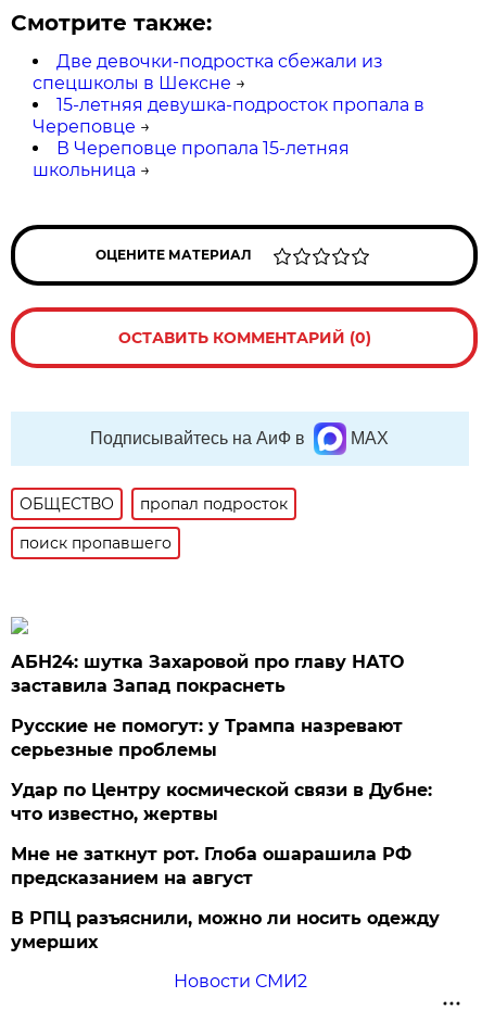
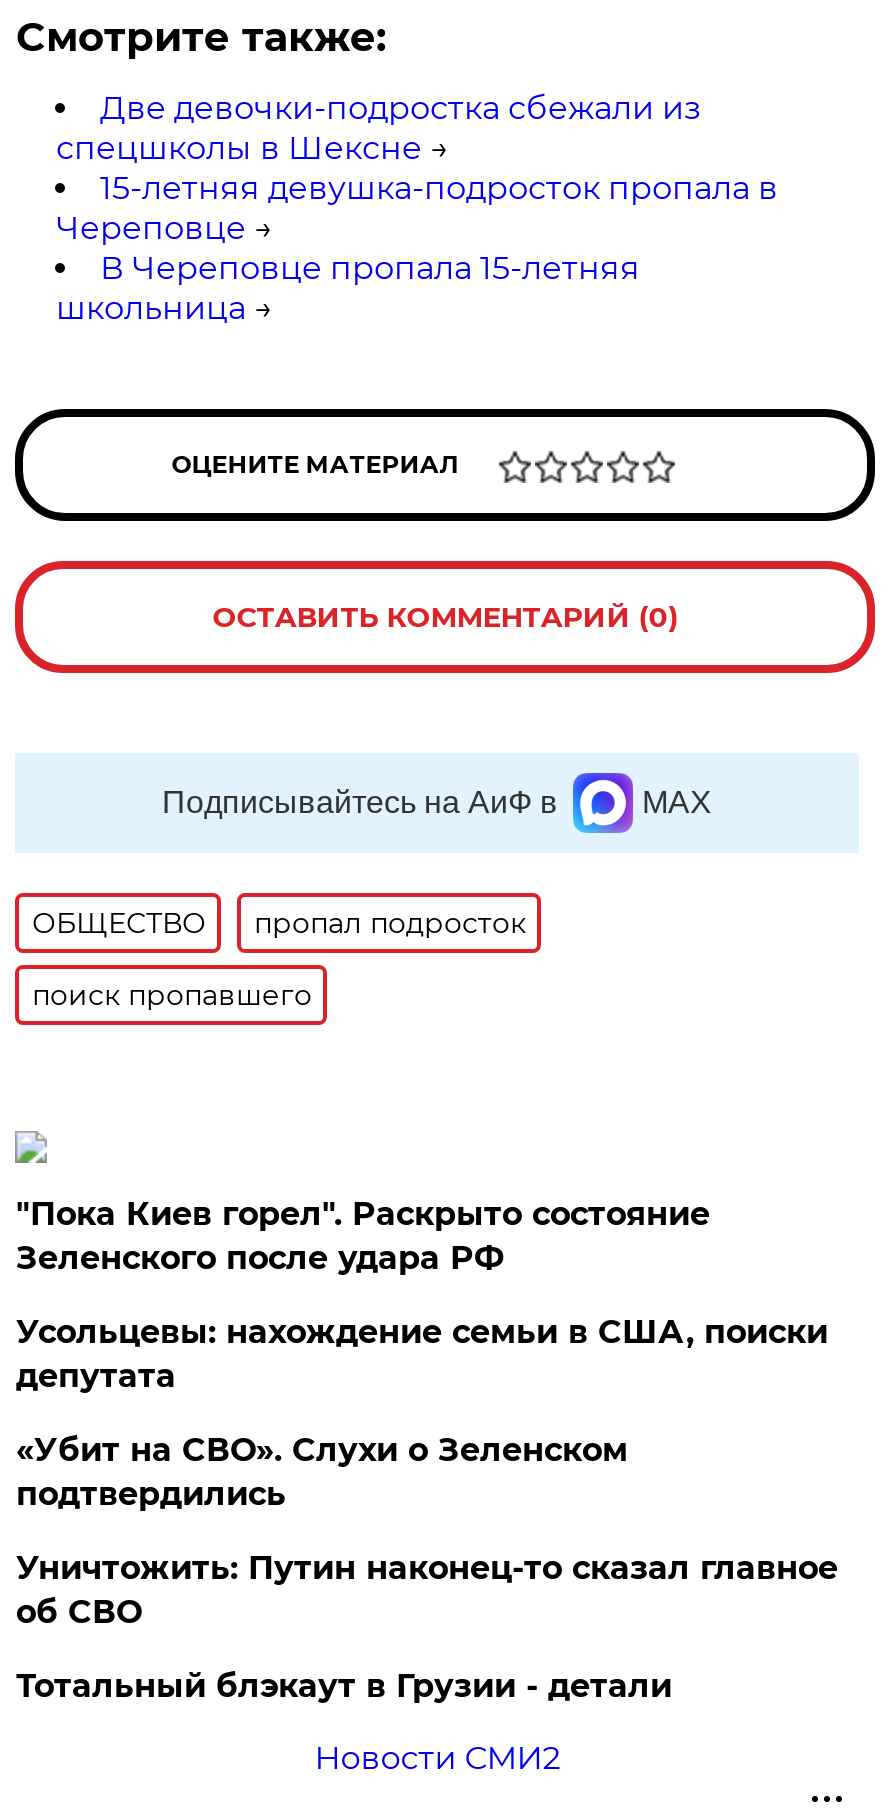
- АБН24: шутка Захаровой про главу НАТО
- заставила Запад покраснеть
+ "Пока Киев горел". Раскрыто состояние
+ Зеленского после удара РФ

- Русские не помогут: у Трампа назревают
- серьезные проблемы
+ Усольцевы: нахождение семьи в США, поиски
+ депутата

- Удар по Центру космической связи в Дубне:
- что известно, жертвы
+ «Убит на СВО». Слухи о Зеленском
+ подтвердились

- Мне не заткнут рот. Глоба ошарашила РФ
- предсказанием на август
+ Уничтожить: Путин наконец-то сказал главное
+ об СВО

- В РПЦ разъяснили, можно ли носить одежду
- умерших
+ Тотальный блэкаут в Грузии - детали
